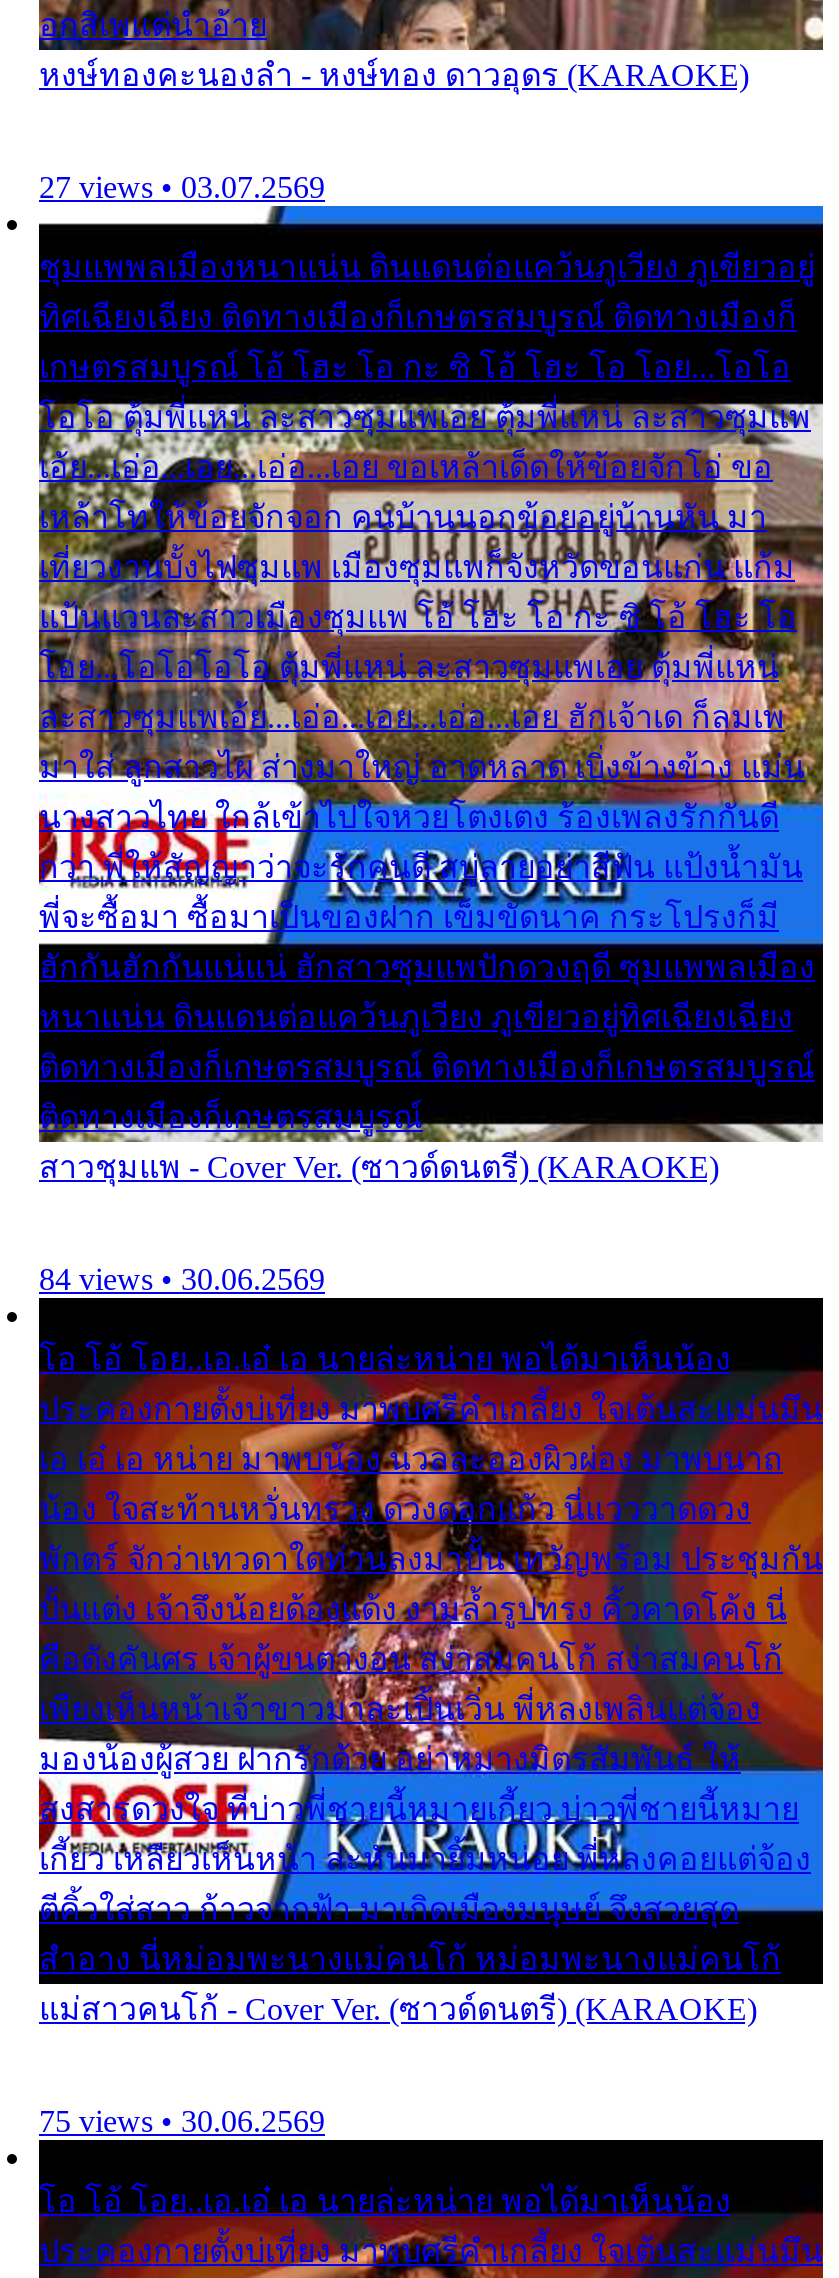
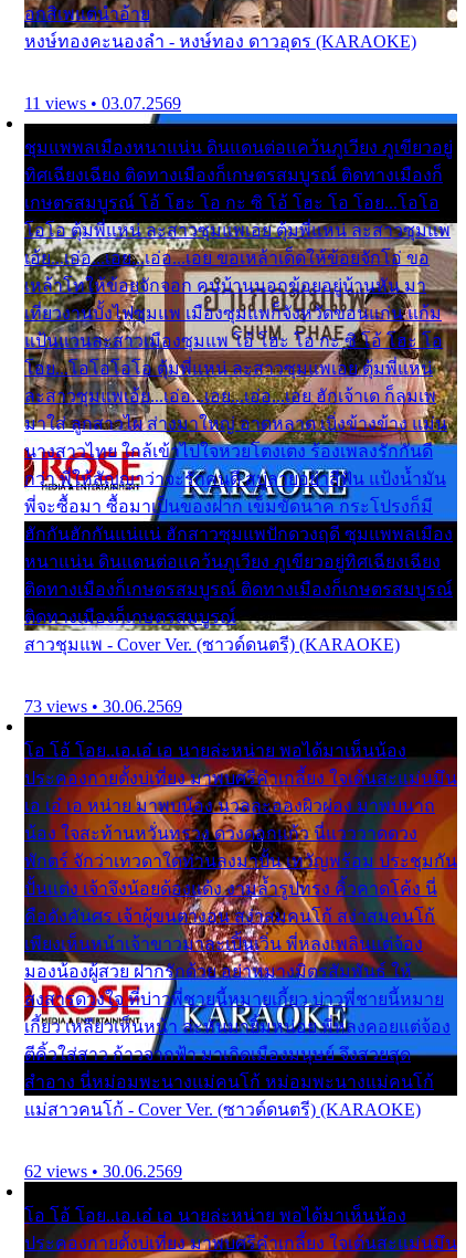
- 27 views • 03.07.2569
+ 11 views • 03.07.2569

- 84 views • 30.06.2569
+ 73 views • 30.06.2569

- 75 views • 30.06.2569
+ 62 views • 30.06.2569
